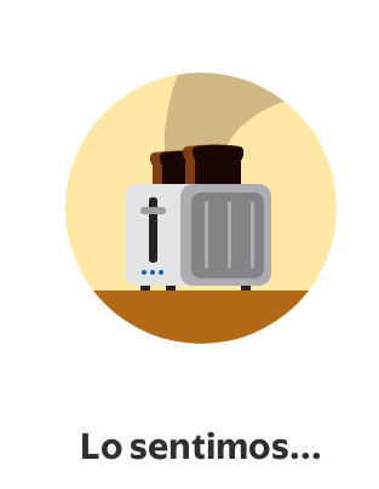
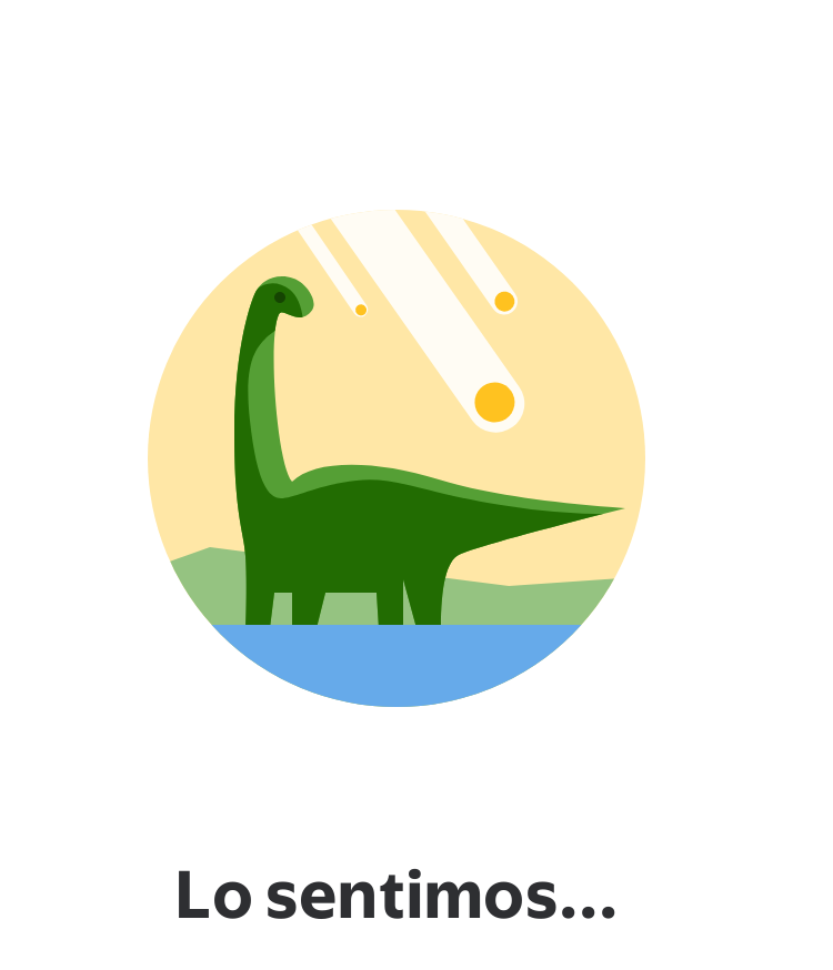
- [image]
+ [image]
